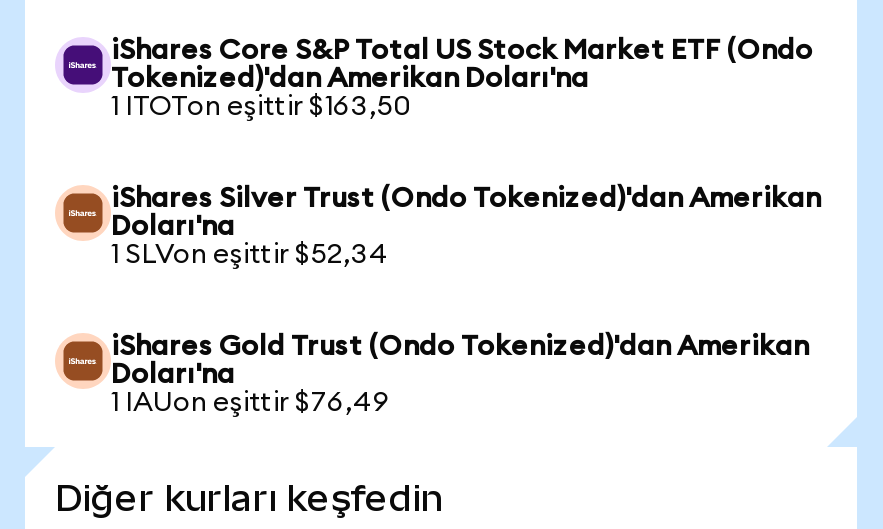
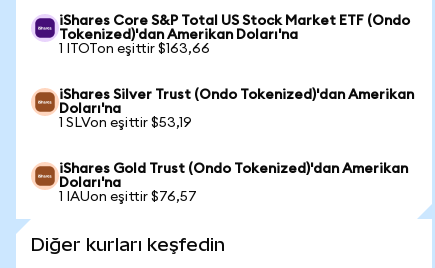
- 1 ITOTon eşittir $163,50
+ 1 ITOTon eşittir $163,66

- 1 SLVon eşittir $52,34
+ 1 SLVon eşittir $53,19

- 1 IAUon eşittir $76,49
+ 1 IAUon eşittir $76,57
